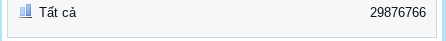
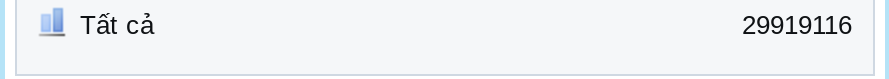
- 29876766
+ 29919116
